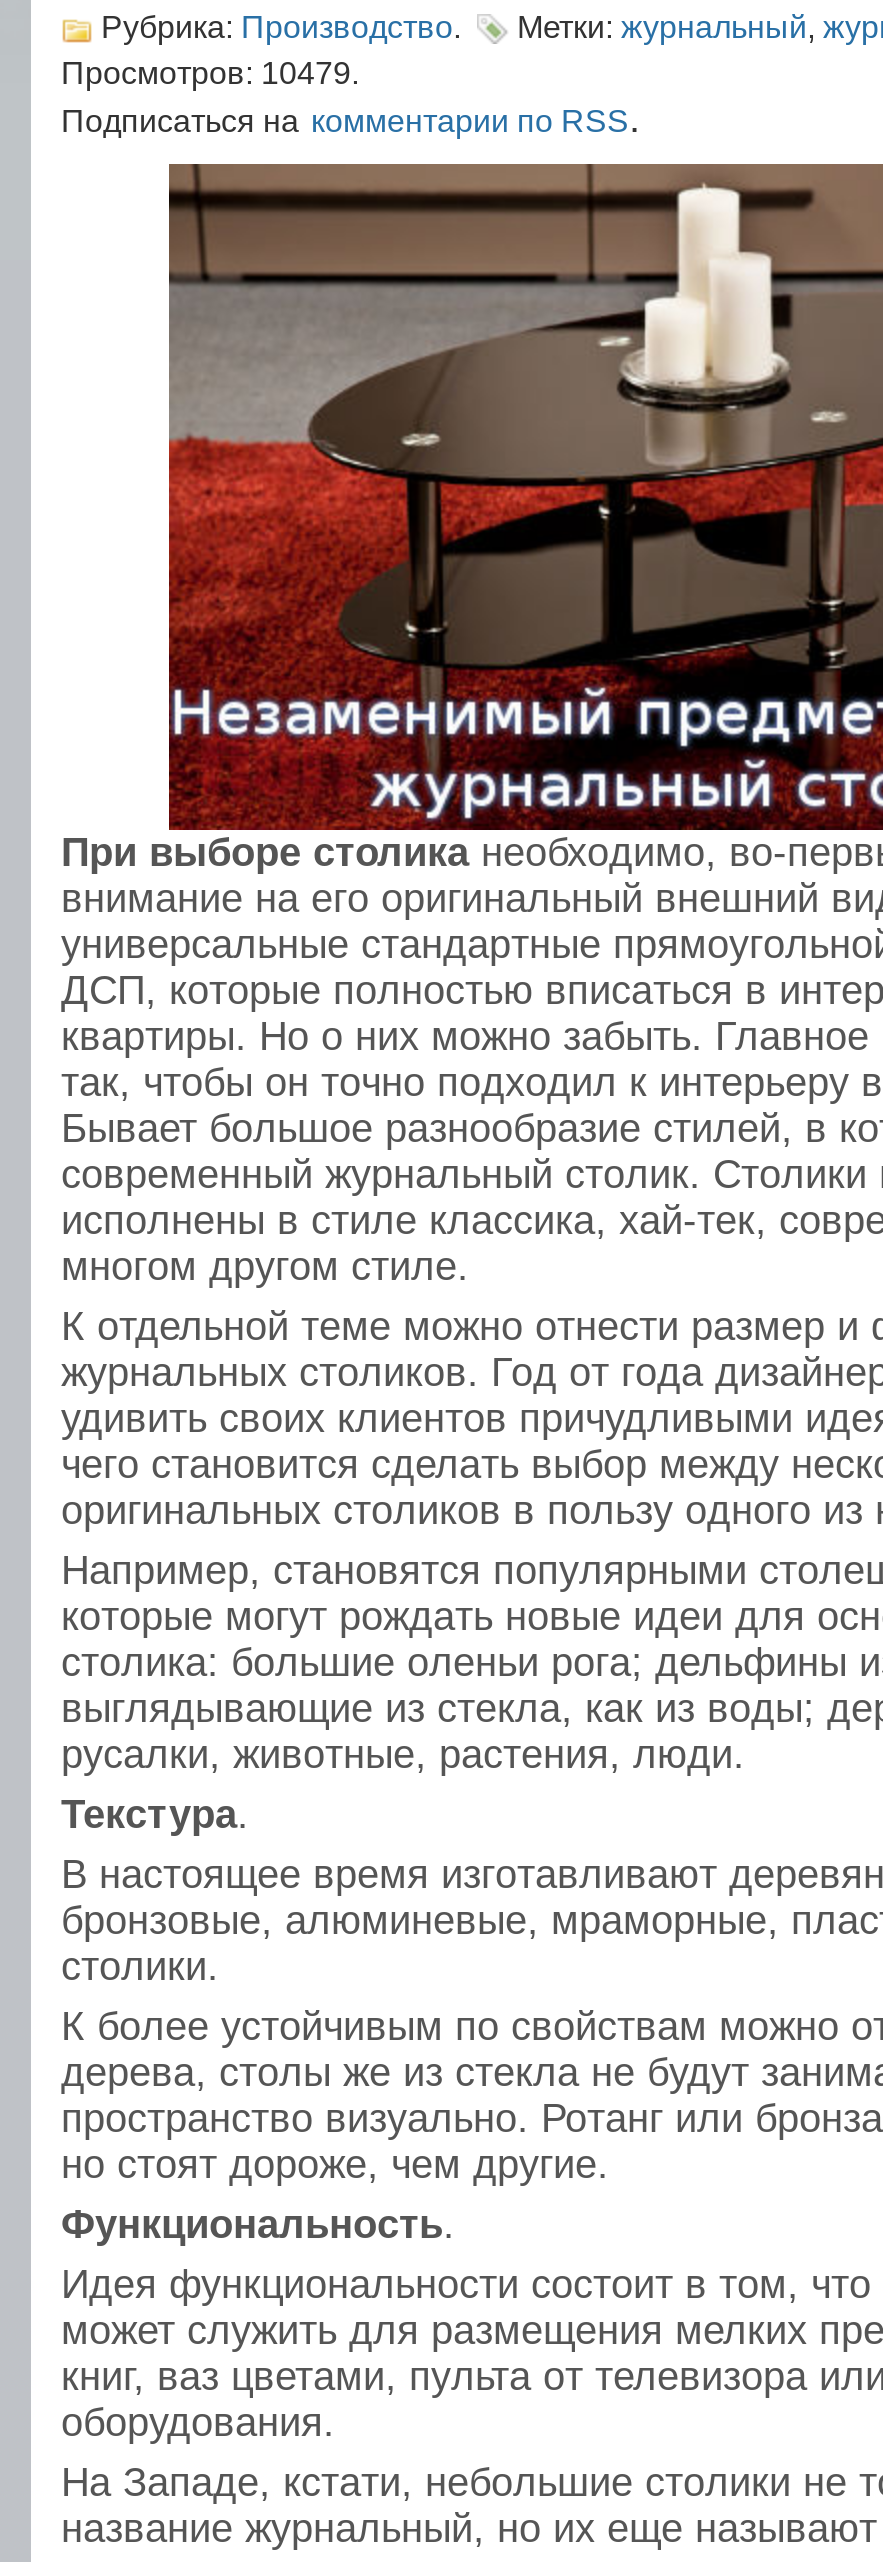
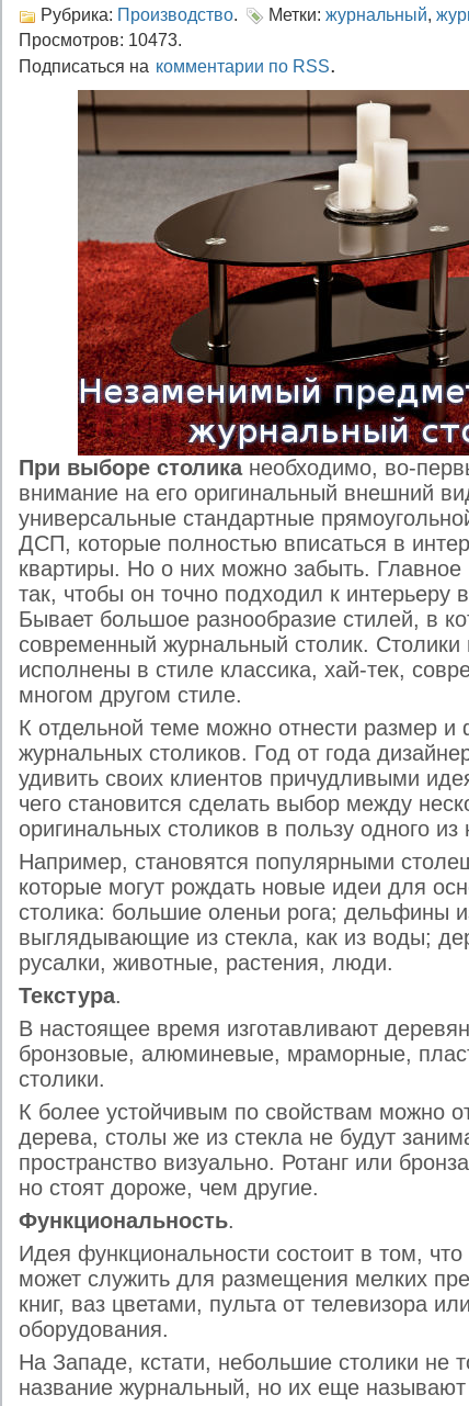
- Просмотров: 10479.
+ Просмотров: 10473.
